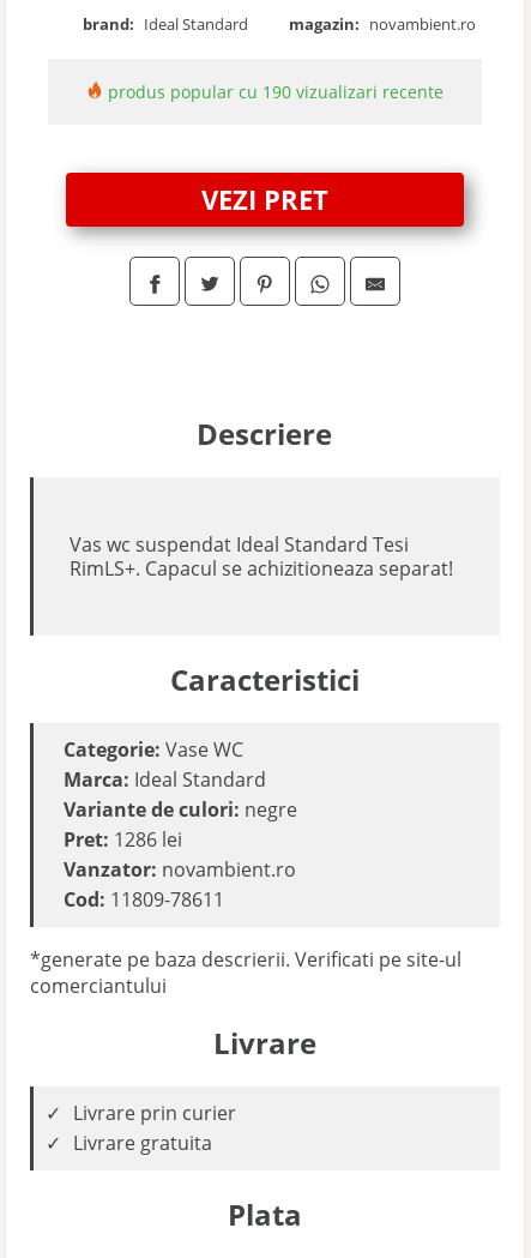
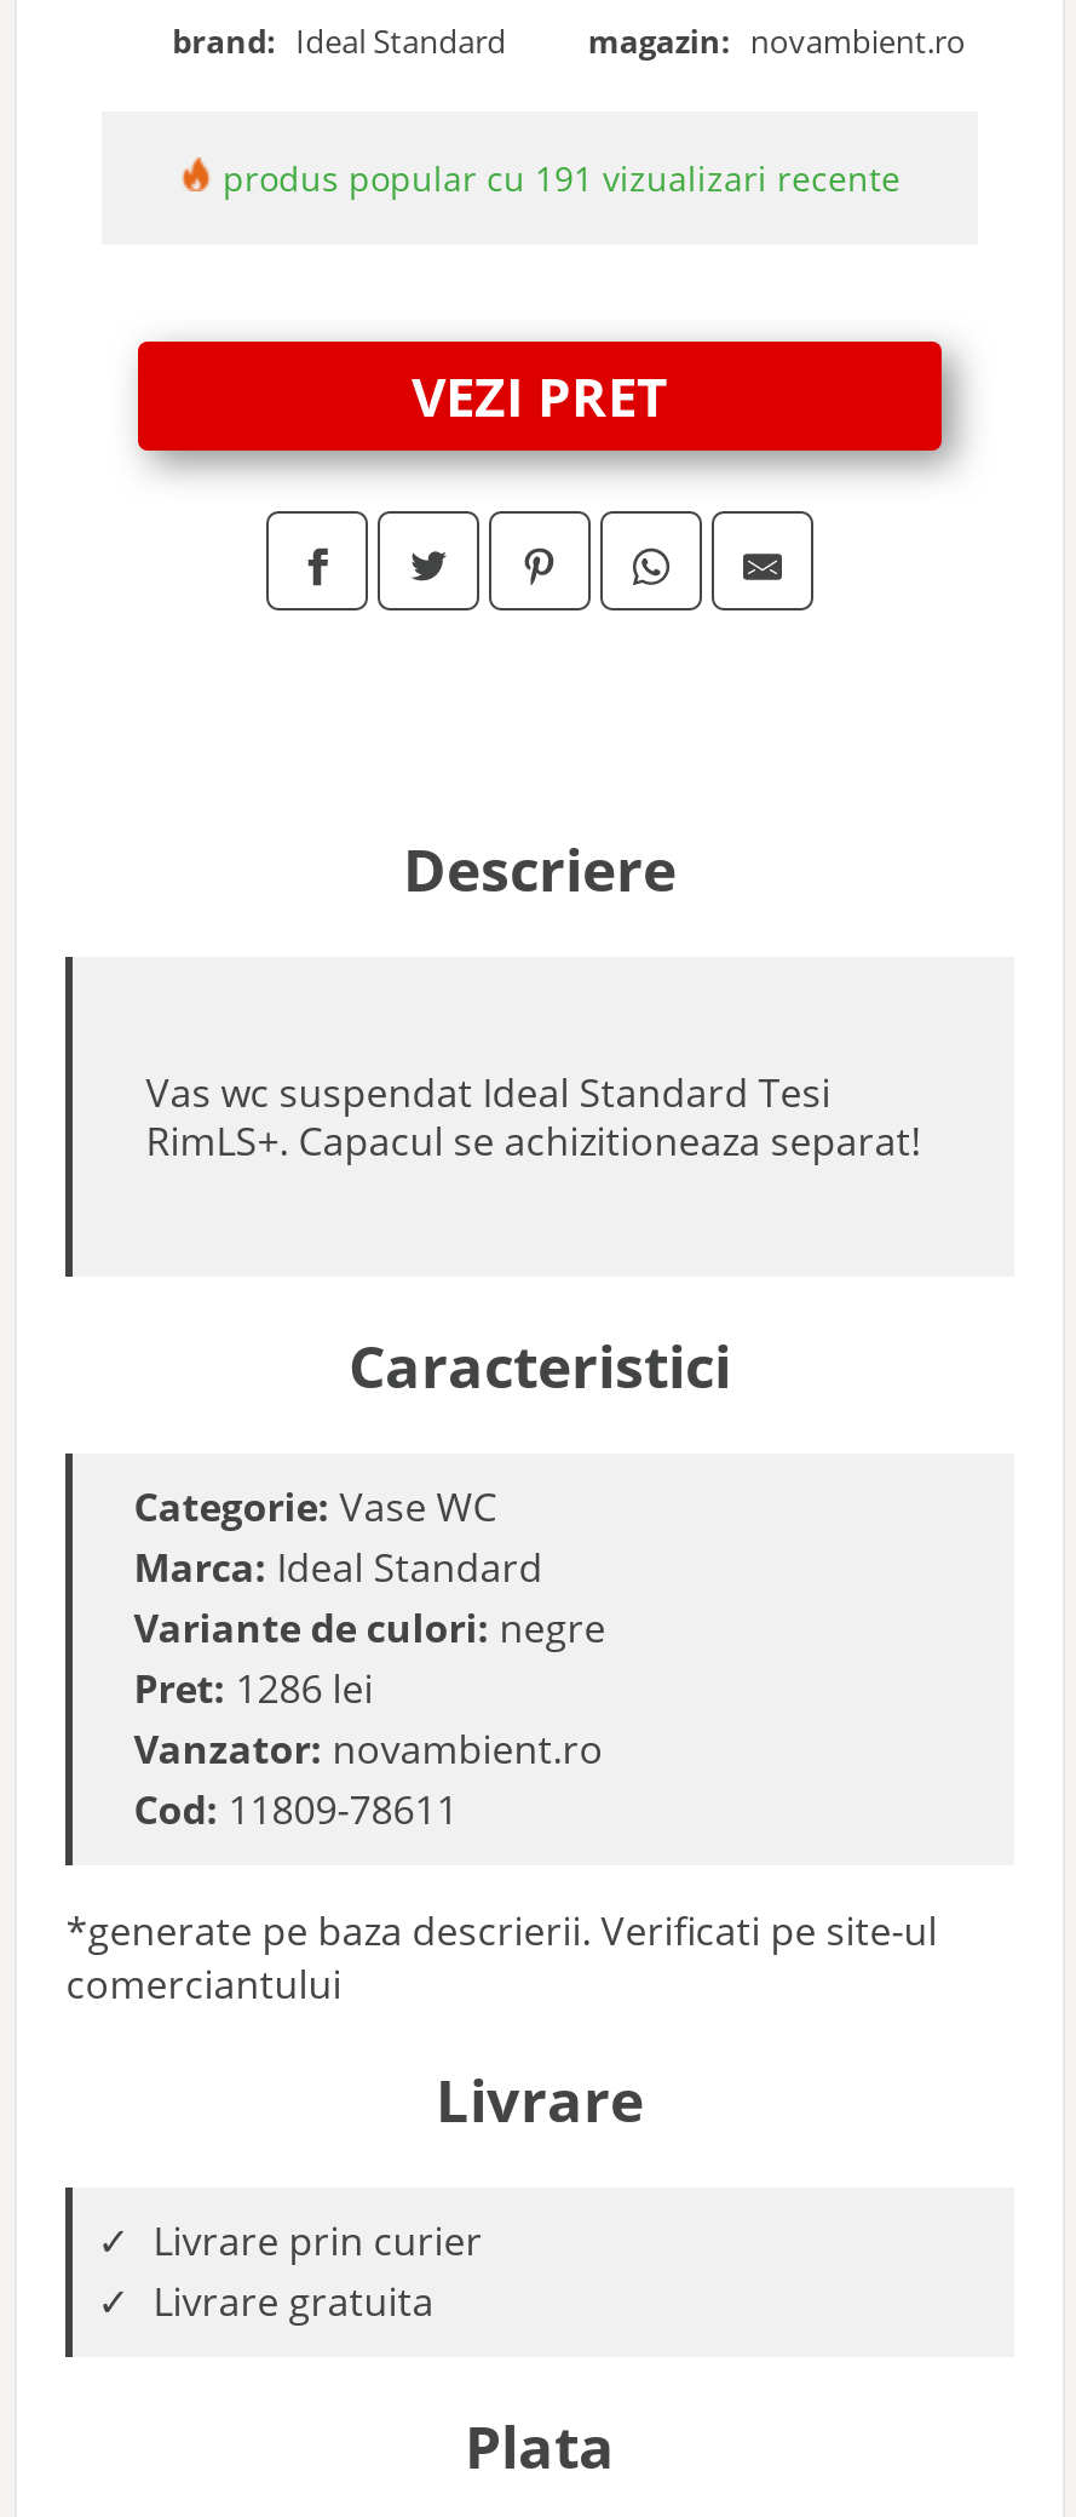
- produs popular cu 190 vizualizari recente
+ produs popular cu 191 vizualizari recente
